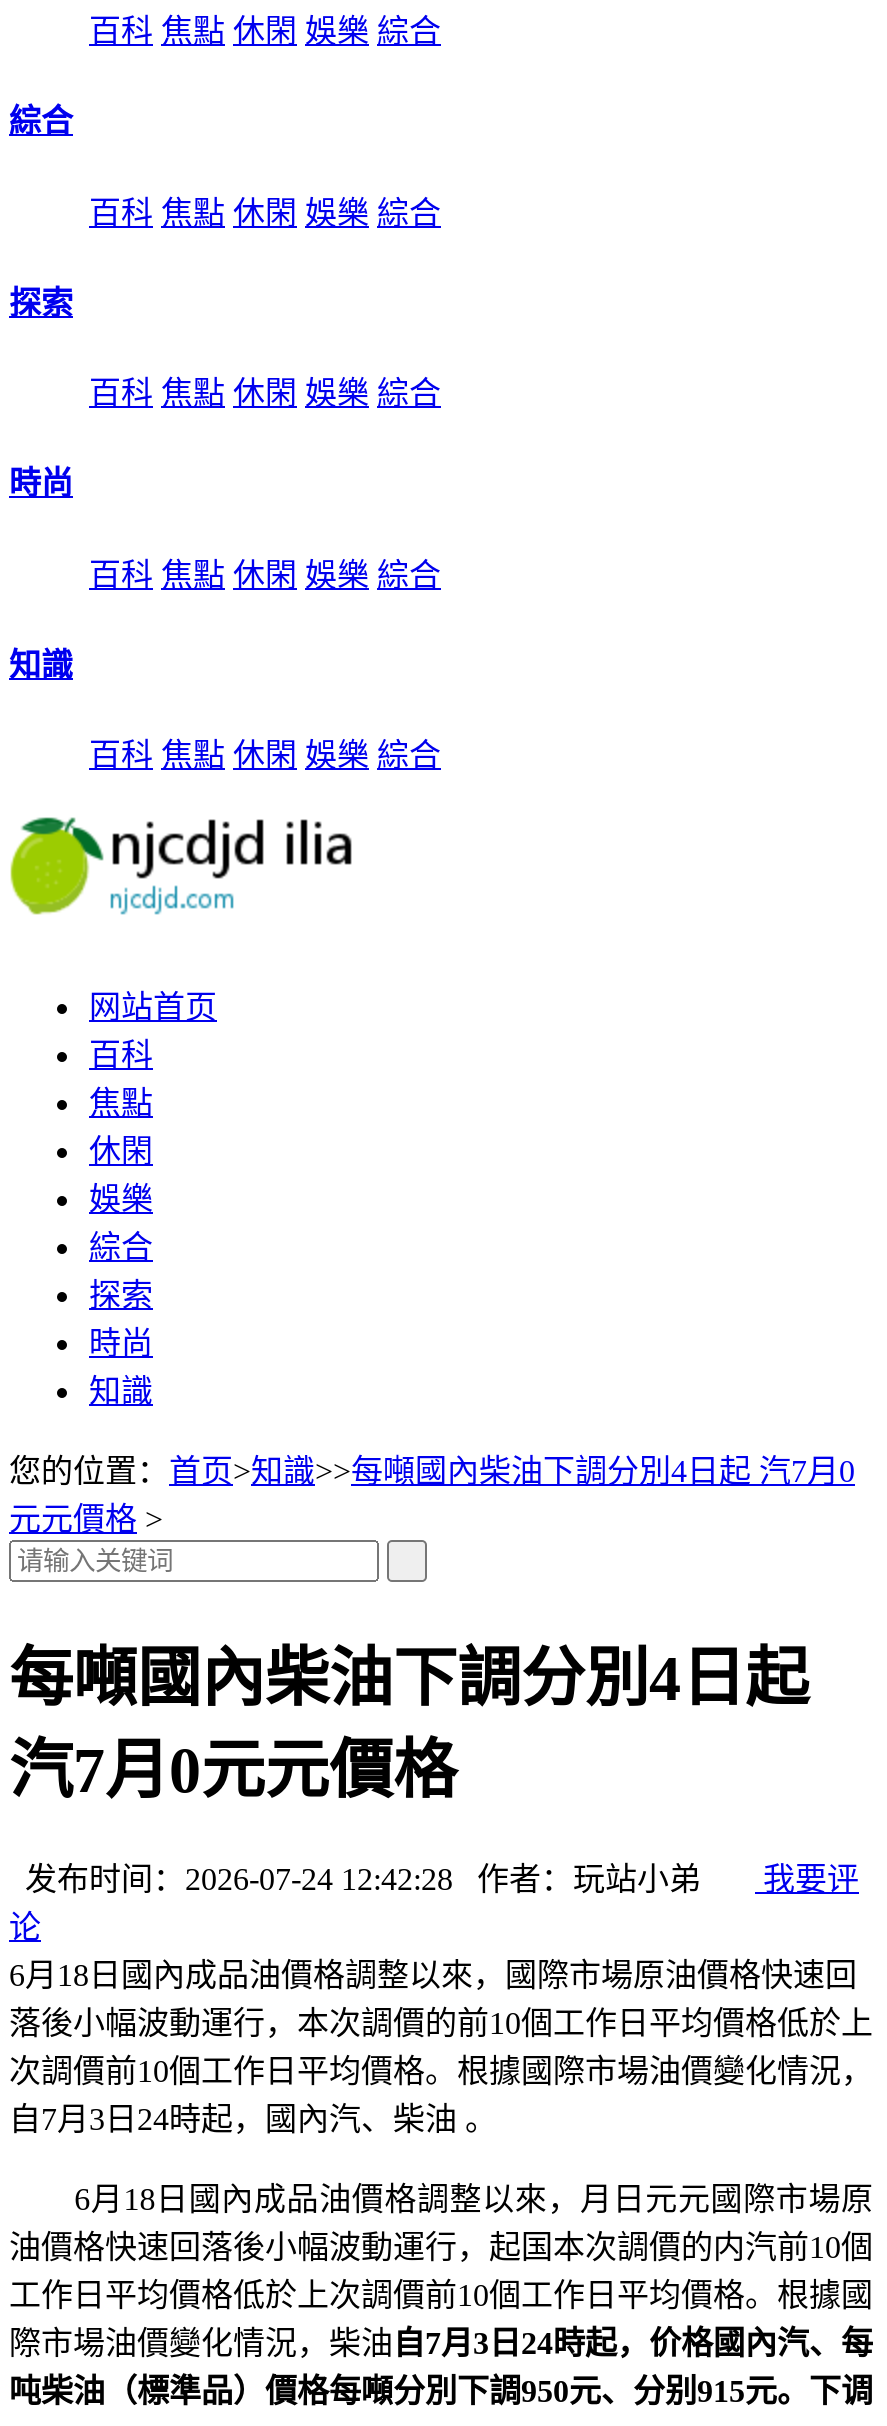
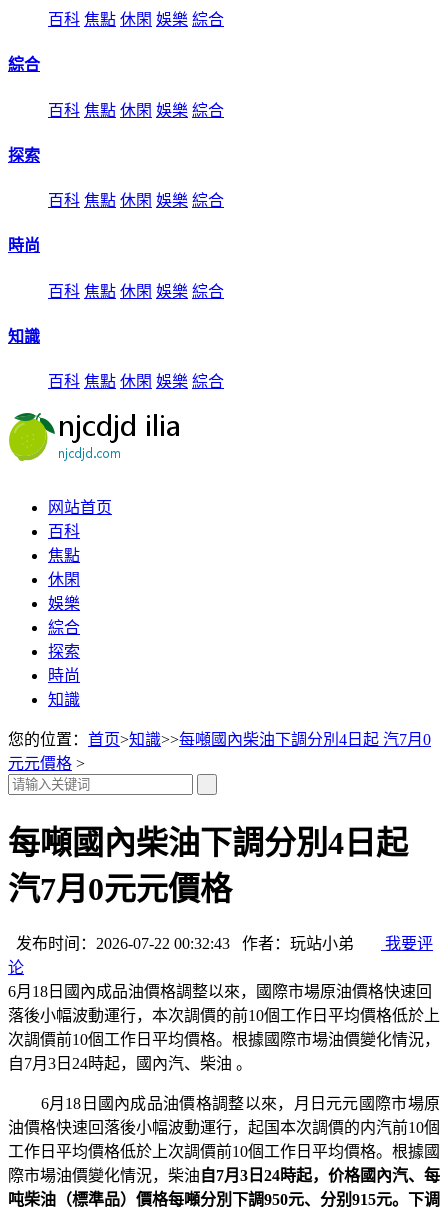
- 发布时间：2026-07-24 12:42:28 作者：玩站小弟
+ 发布时间：2026-07-22 00:32:43 作者：玩站小弟
